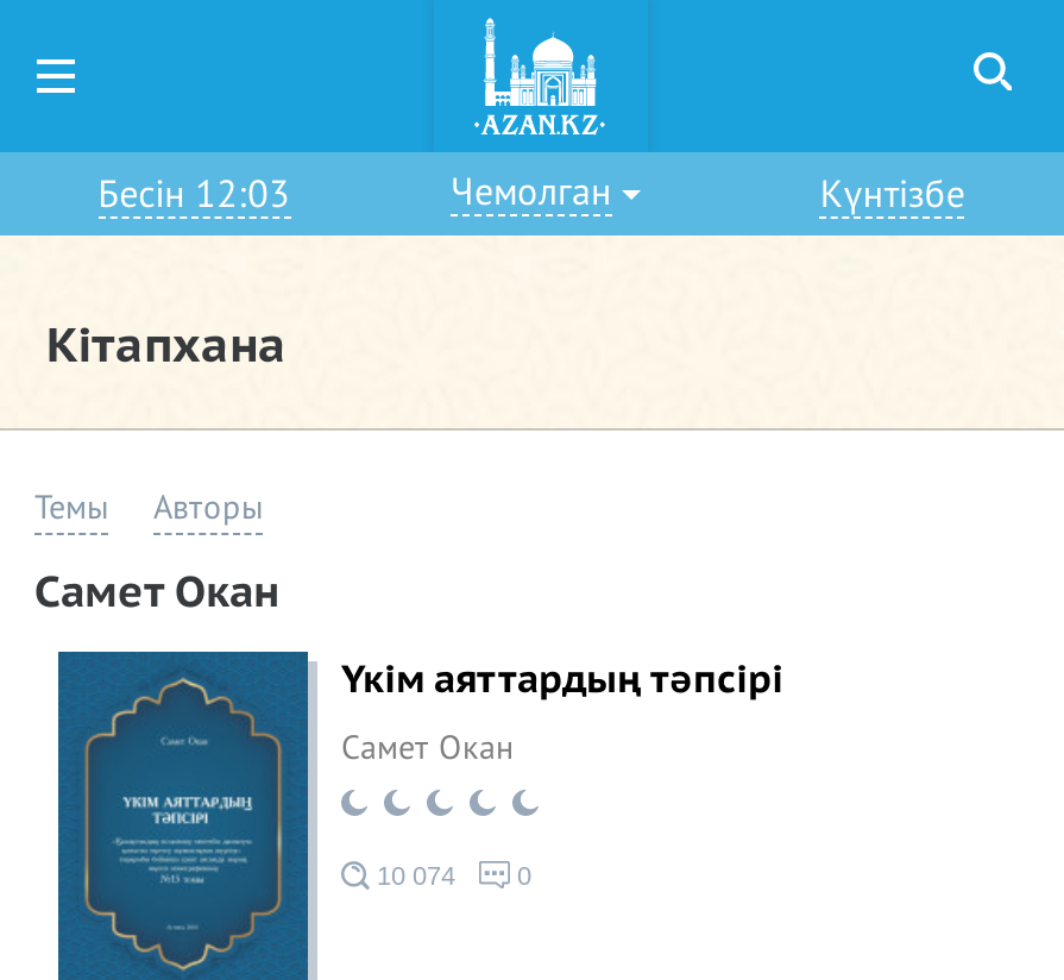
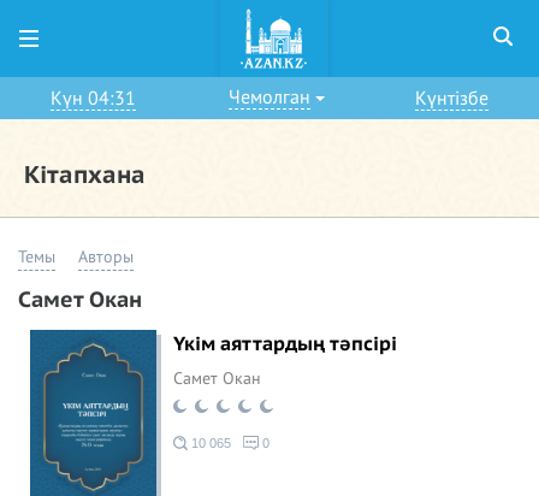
- Бесін 12:03
+ Күн 04:31

- 10 074
+ 10 065
